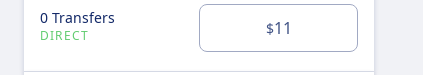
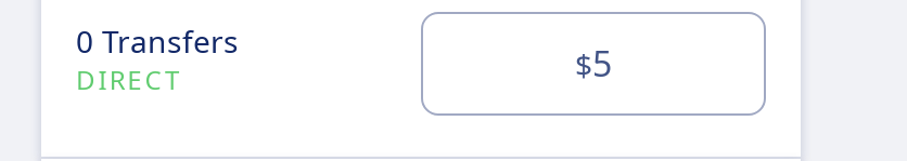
- $11
+ $5
